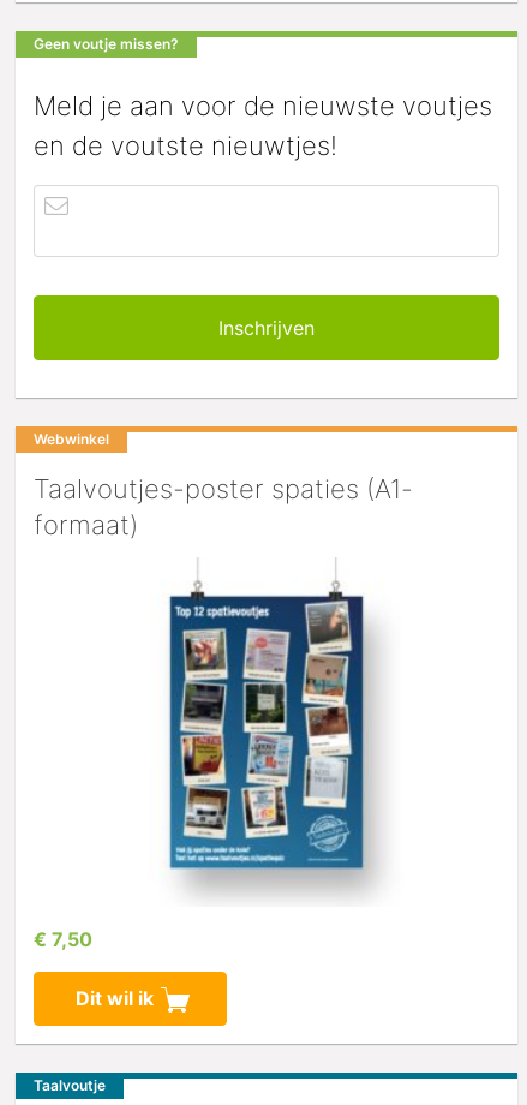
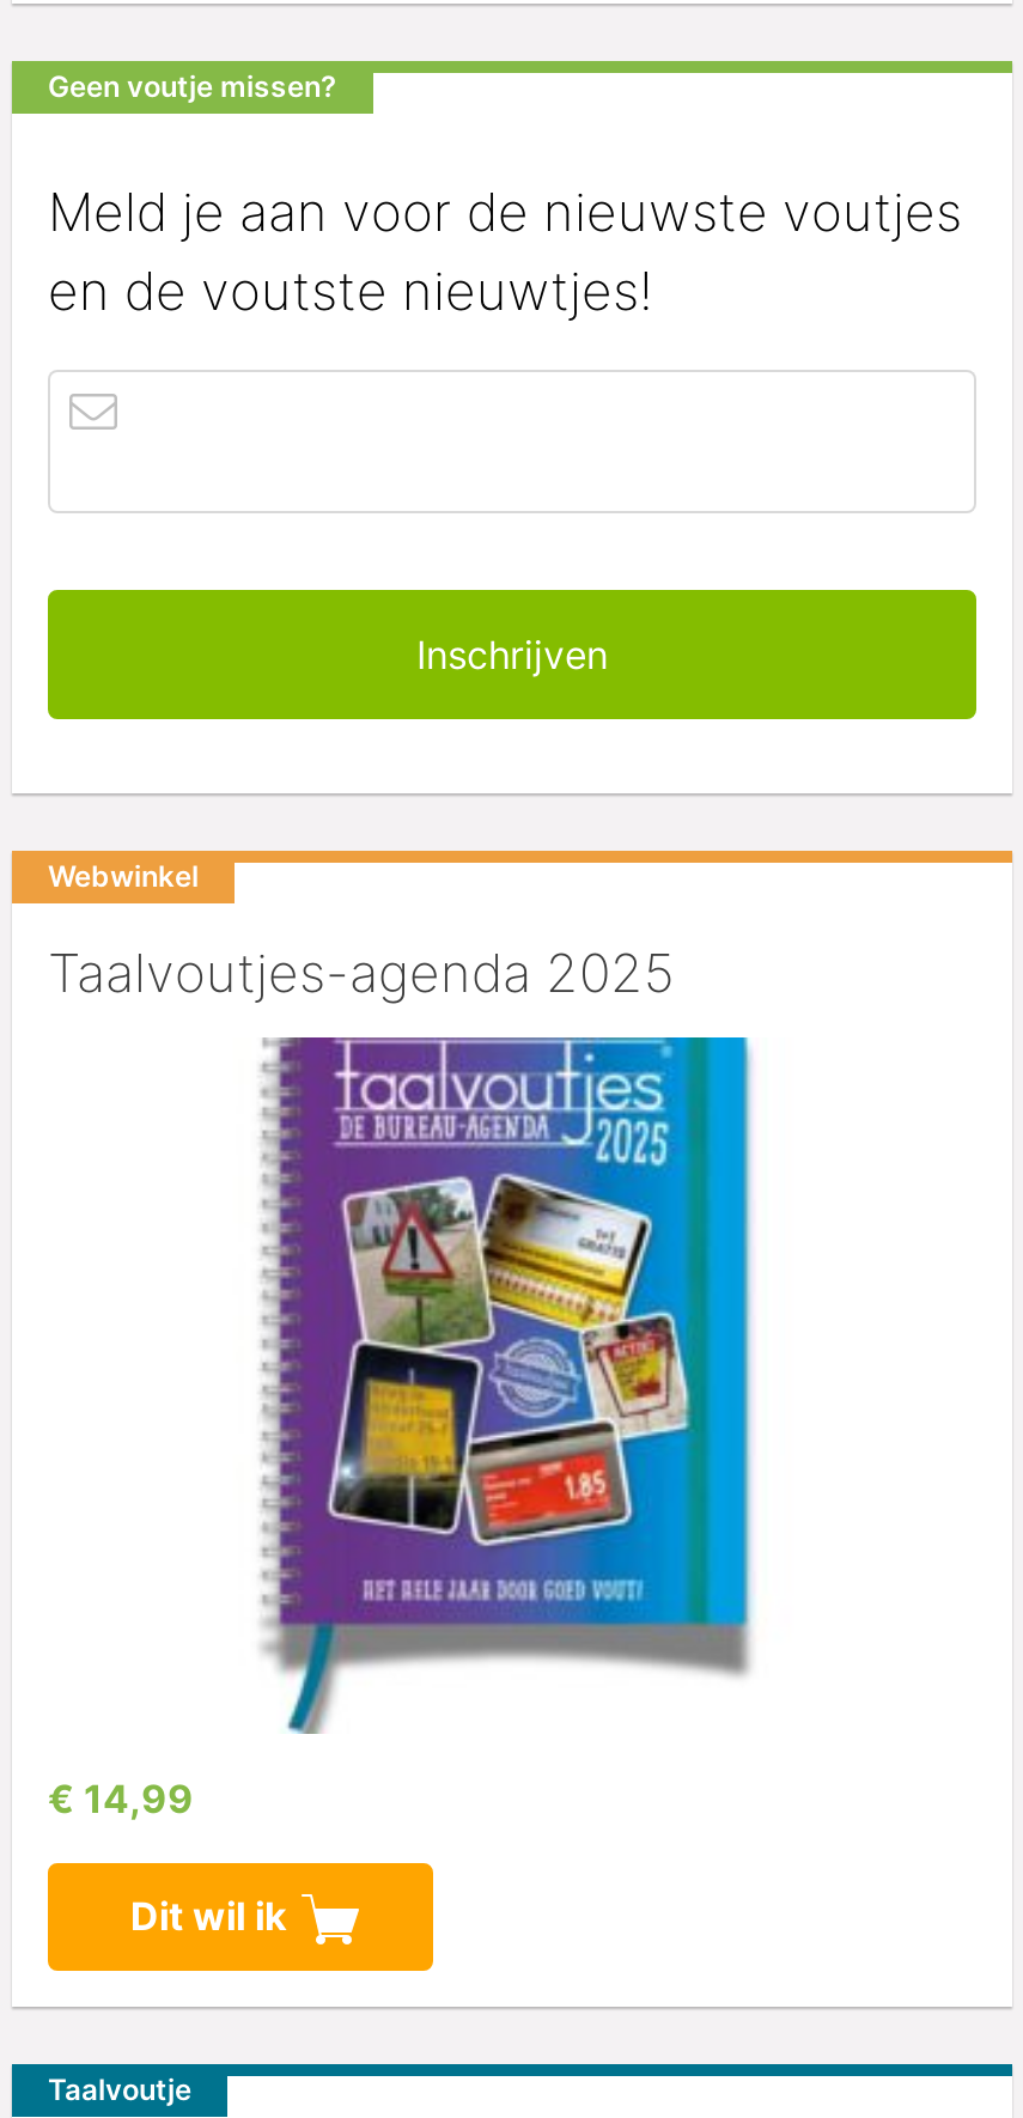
- Taalvoutjes-poster spaties (A1-
- formaat)
+ Taalvoutjes-agenda 2025

- [image]
+ [image]

- € 7,50
+ € 14,99
